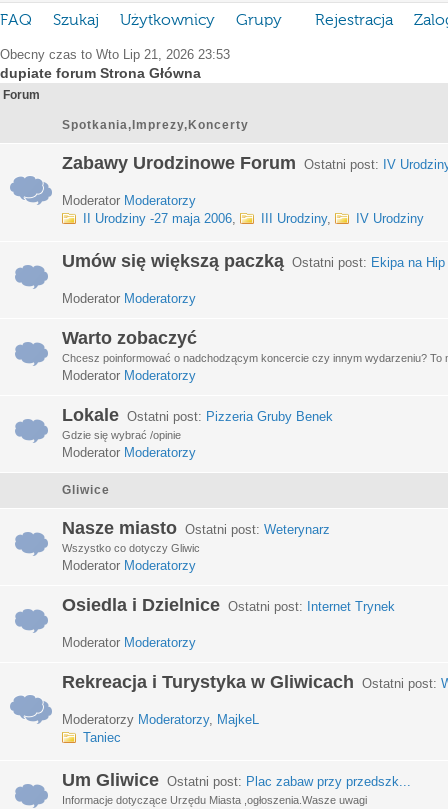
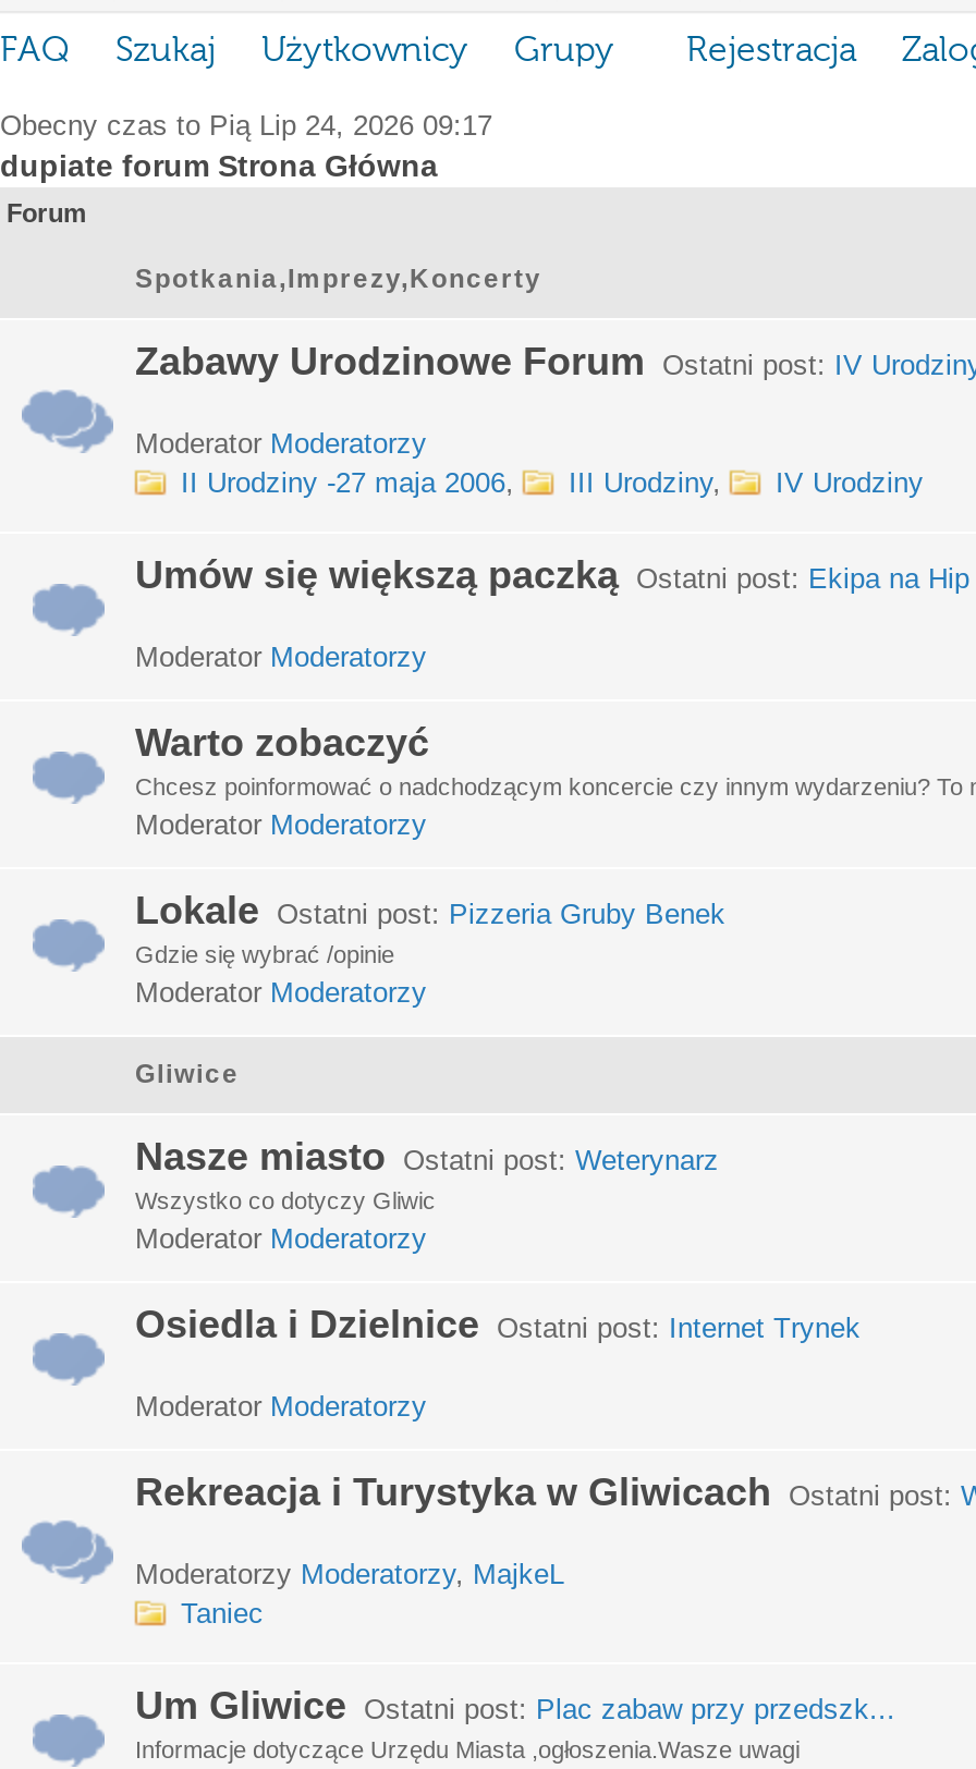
- Obecny czas to Wto Lip 21, 2026 23:53
+ Obecny czas to Pią Lip 24, 2026 09:17
